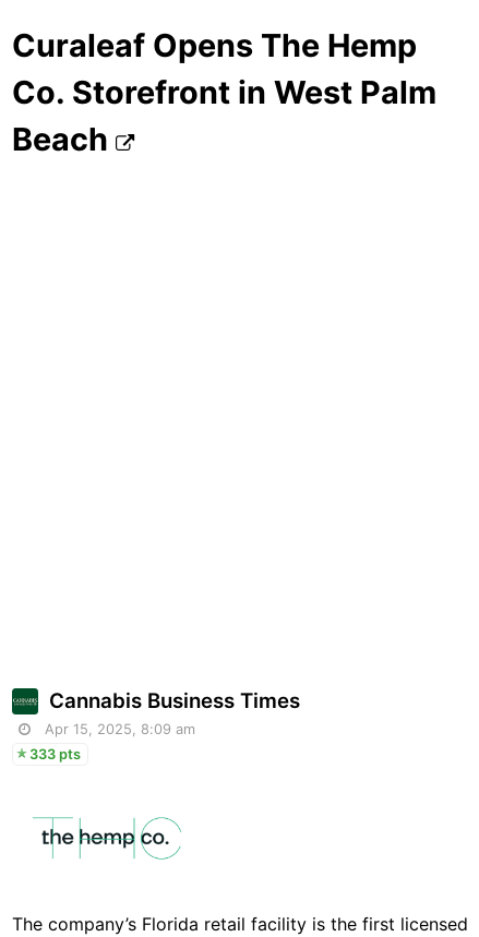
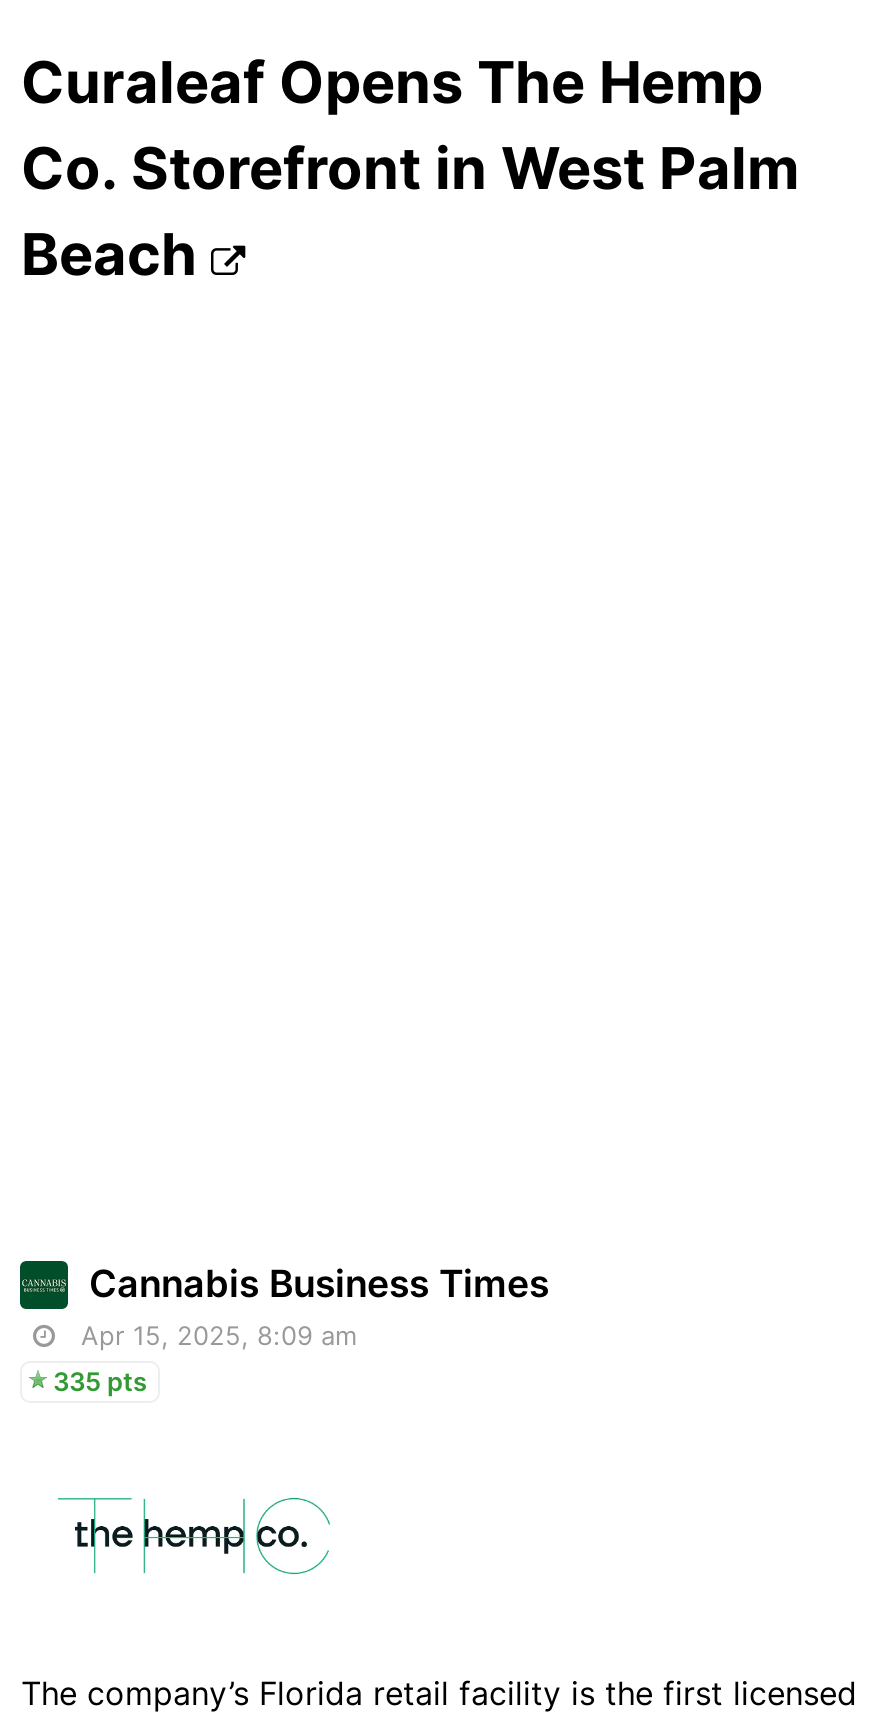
- 333 pts
+ 335 pts
